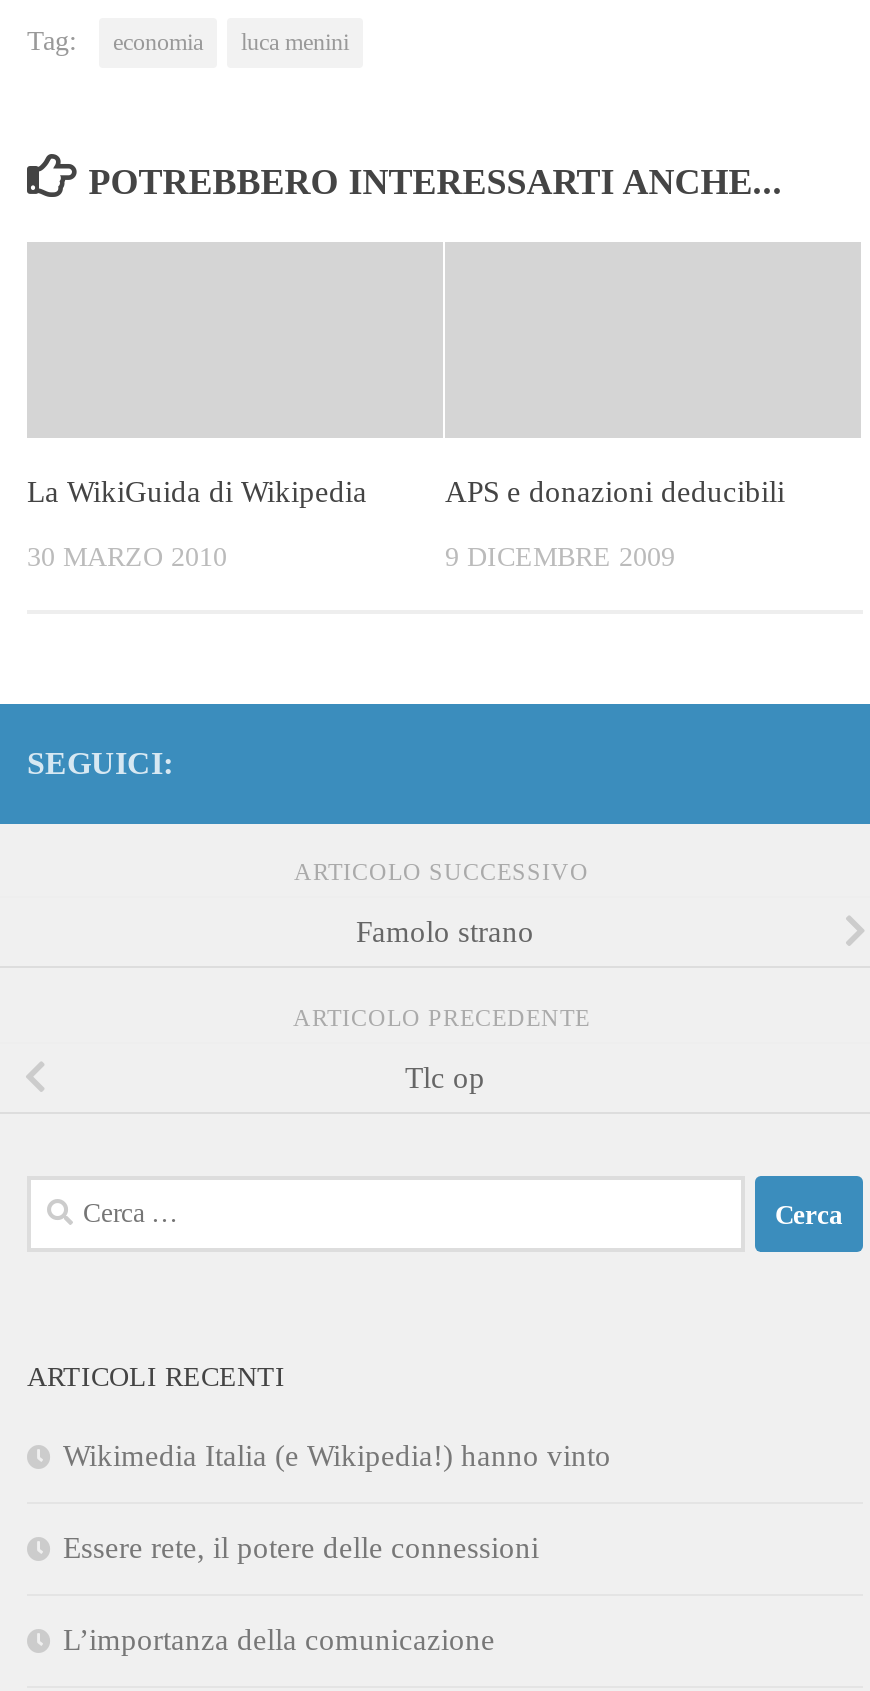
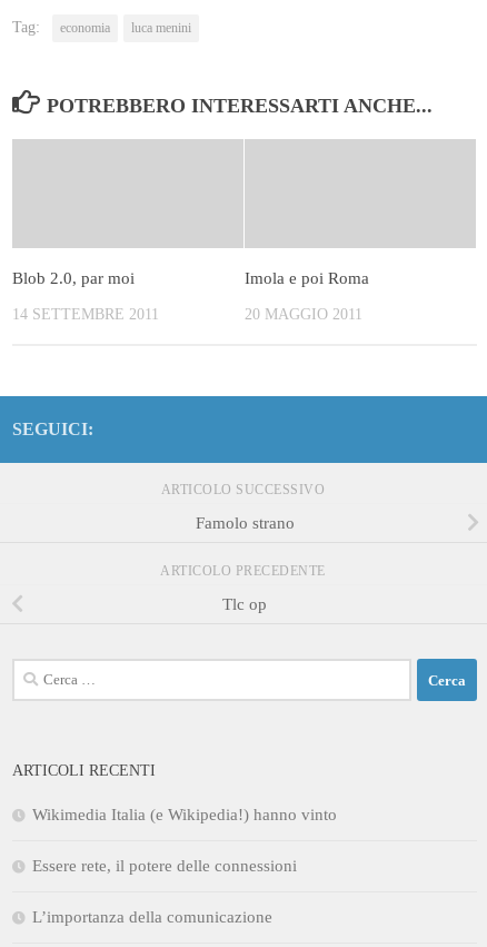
- La WikiGuida di Wikipedia
+ Blob 2.0, par moi

- APS e donazioni deducibili
+ Imola e poi Roma

- 30 MARZO 2010
+ 14 SETTEMBRE 2011

- 9 DICEMBRE 2009
+ 20 MAGGIO 2011
